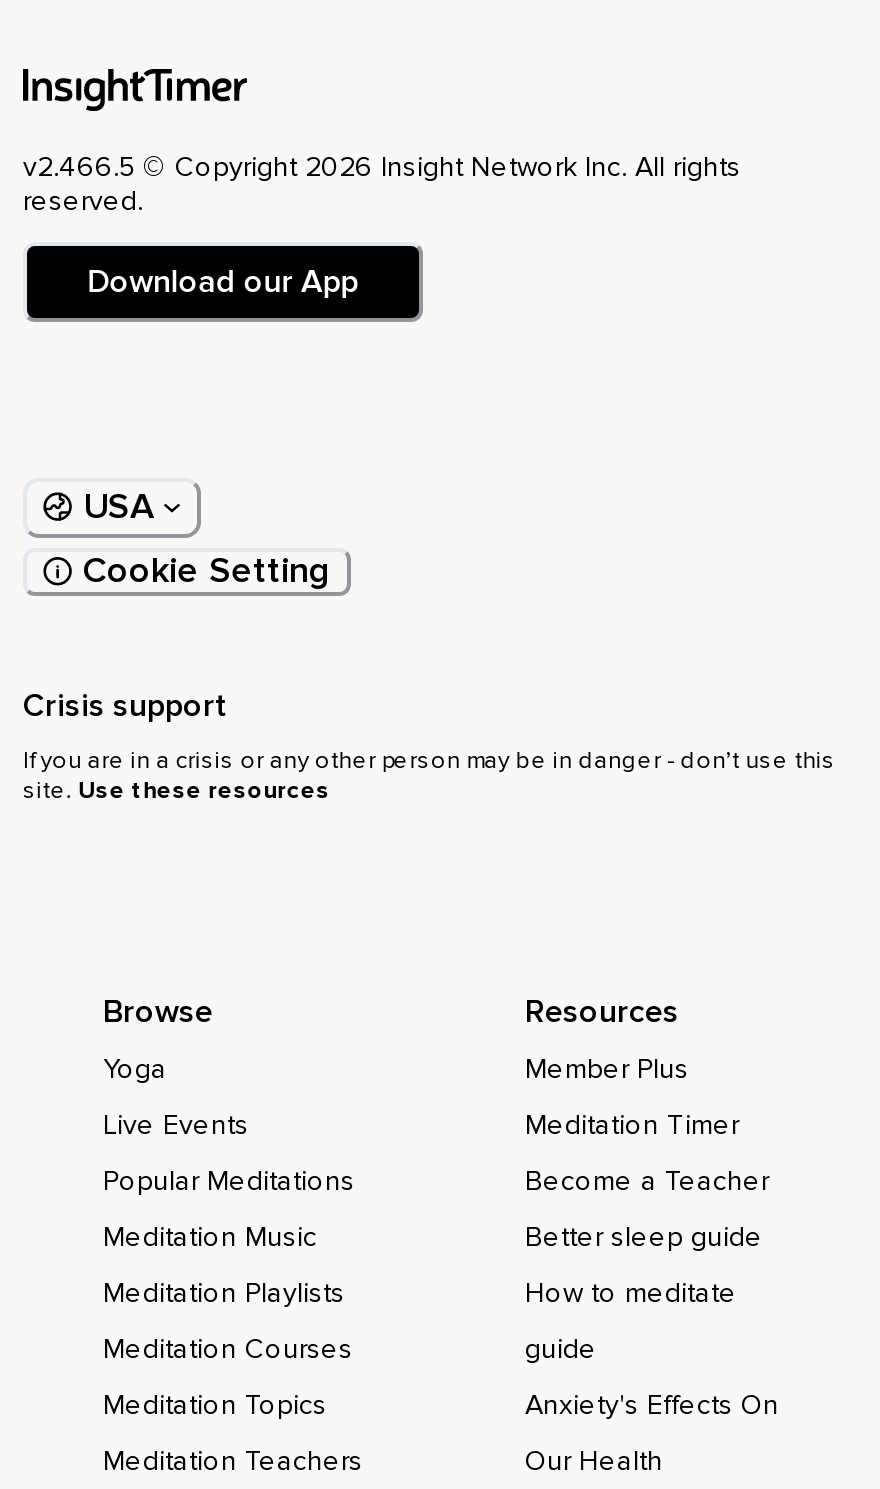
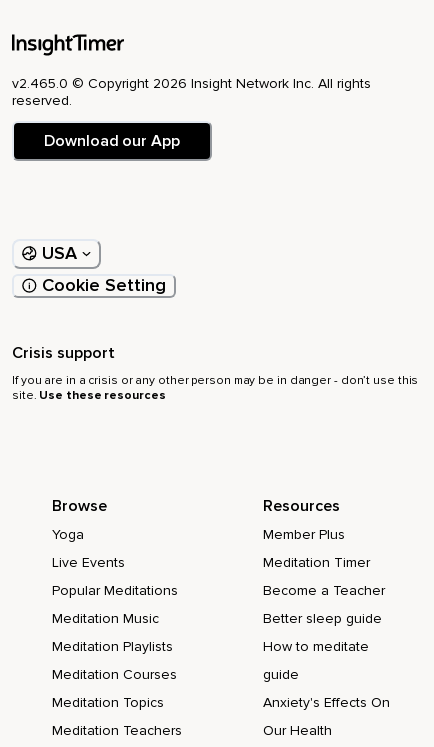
- v2.466.5 © Copyright 2026 Insight Network Inc. All rights
+ v2.465.0 © Copyright 2026 Insight Network Inc. All rights
